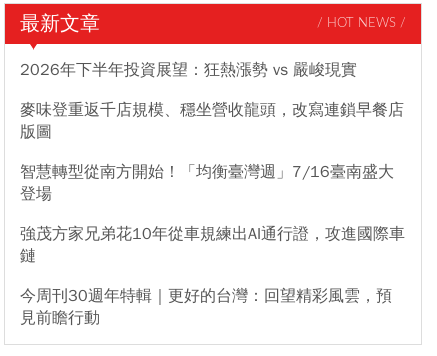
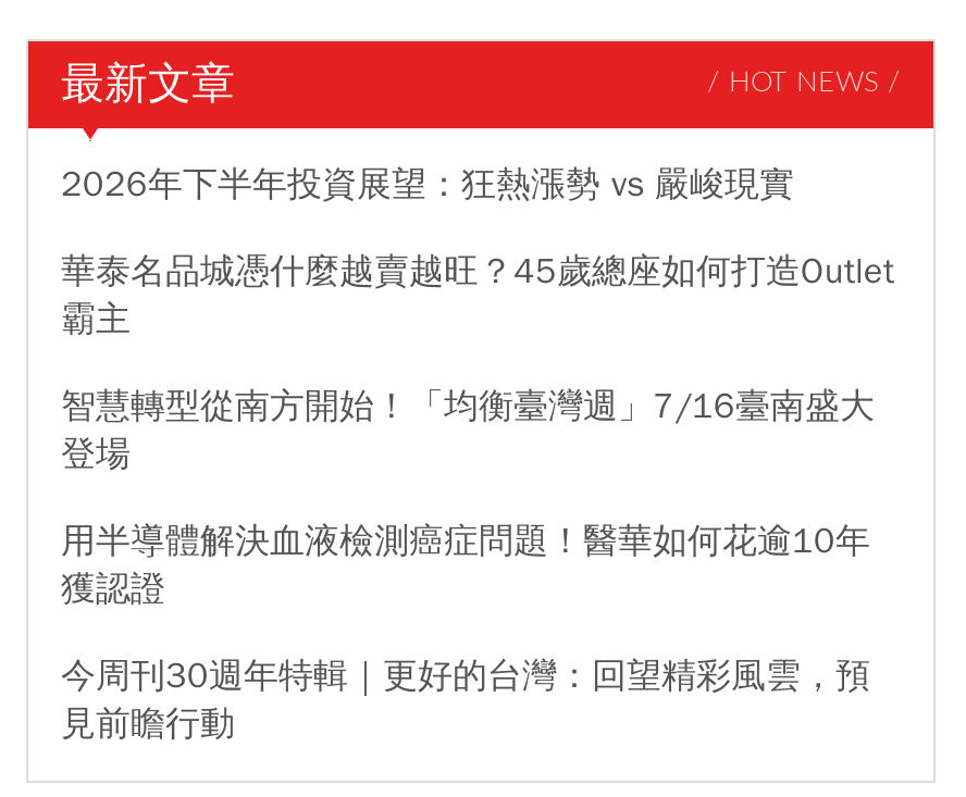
- 麥味登重返千店規模、穩坐營收龍頭，改寫連鎖早餐店
- 版圖
+ 華泰名品城憑什麼越賣越旺？45歲總座如何打造Outlet
+ 霸主

- 強茂方家兄弟花10年從車規練出AI通行證，攻進國際車
- 鏈
+ 用半導體解決血液檢測癌症問題！醫華如何花逾10年
+ 獲認證
